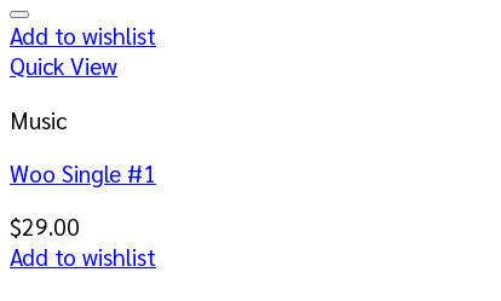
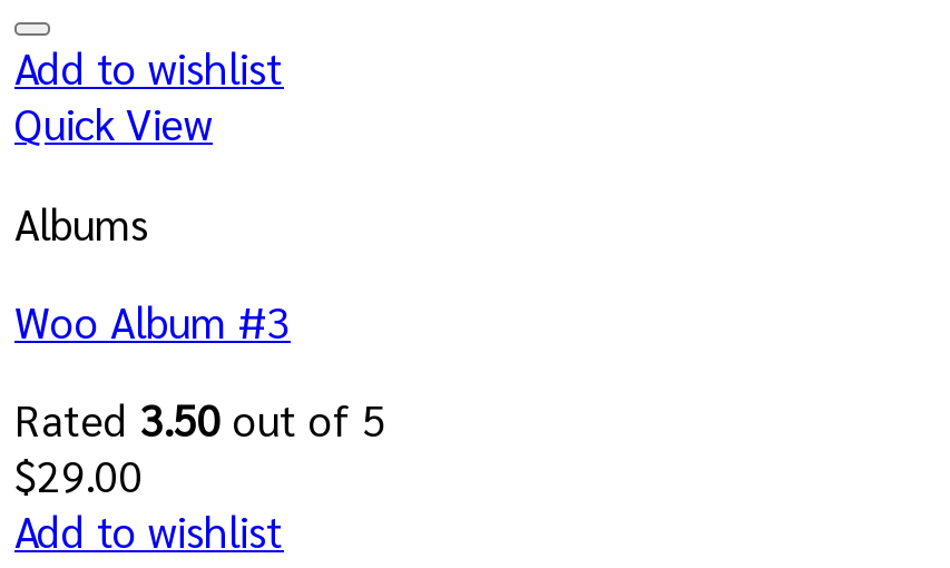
- Music
- Woo Single #1
+ Albums
+ Woo Album #3
+ Rated 3.50 out of 5
